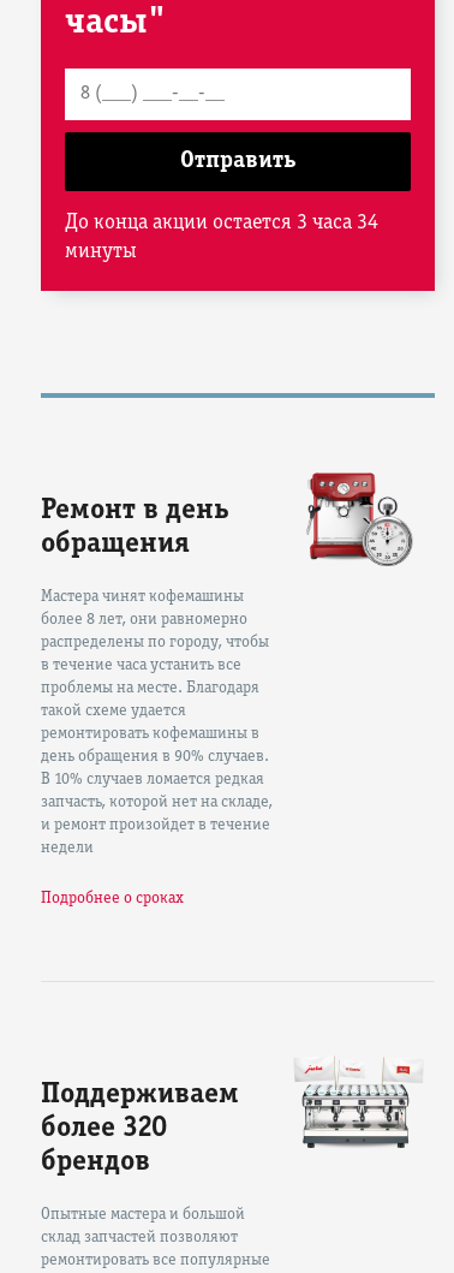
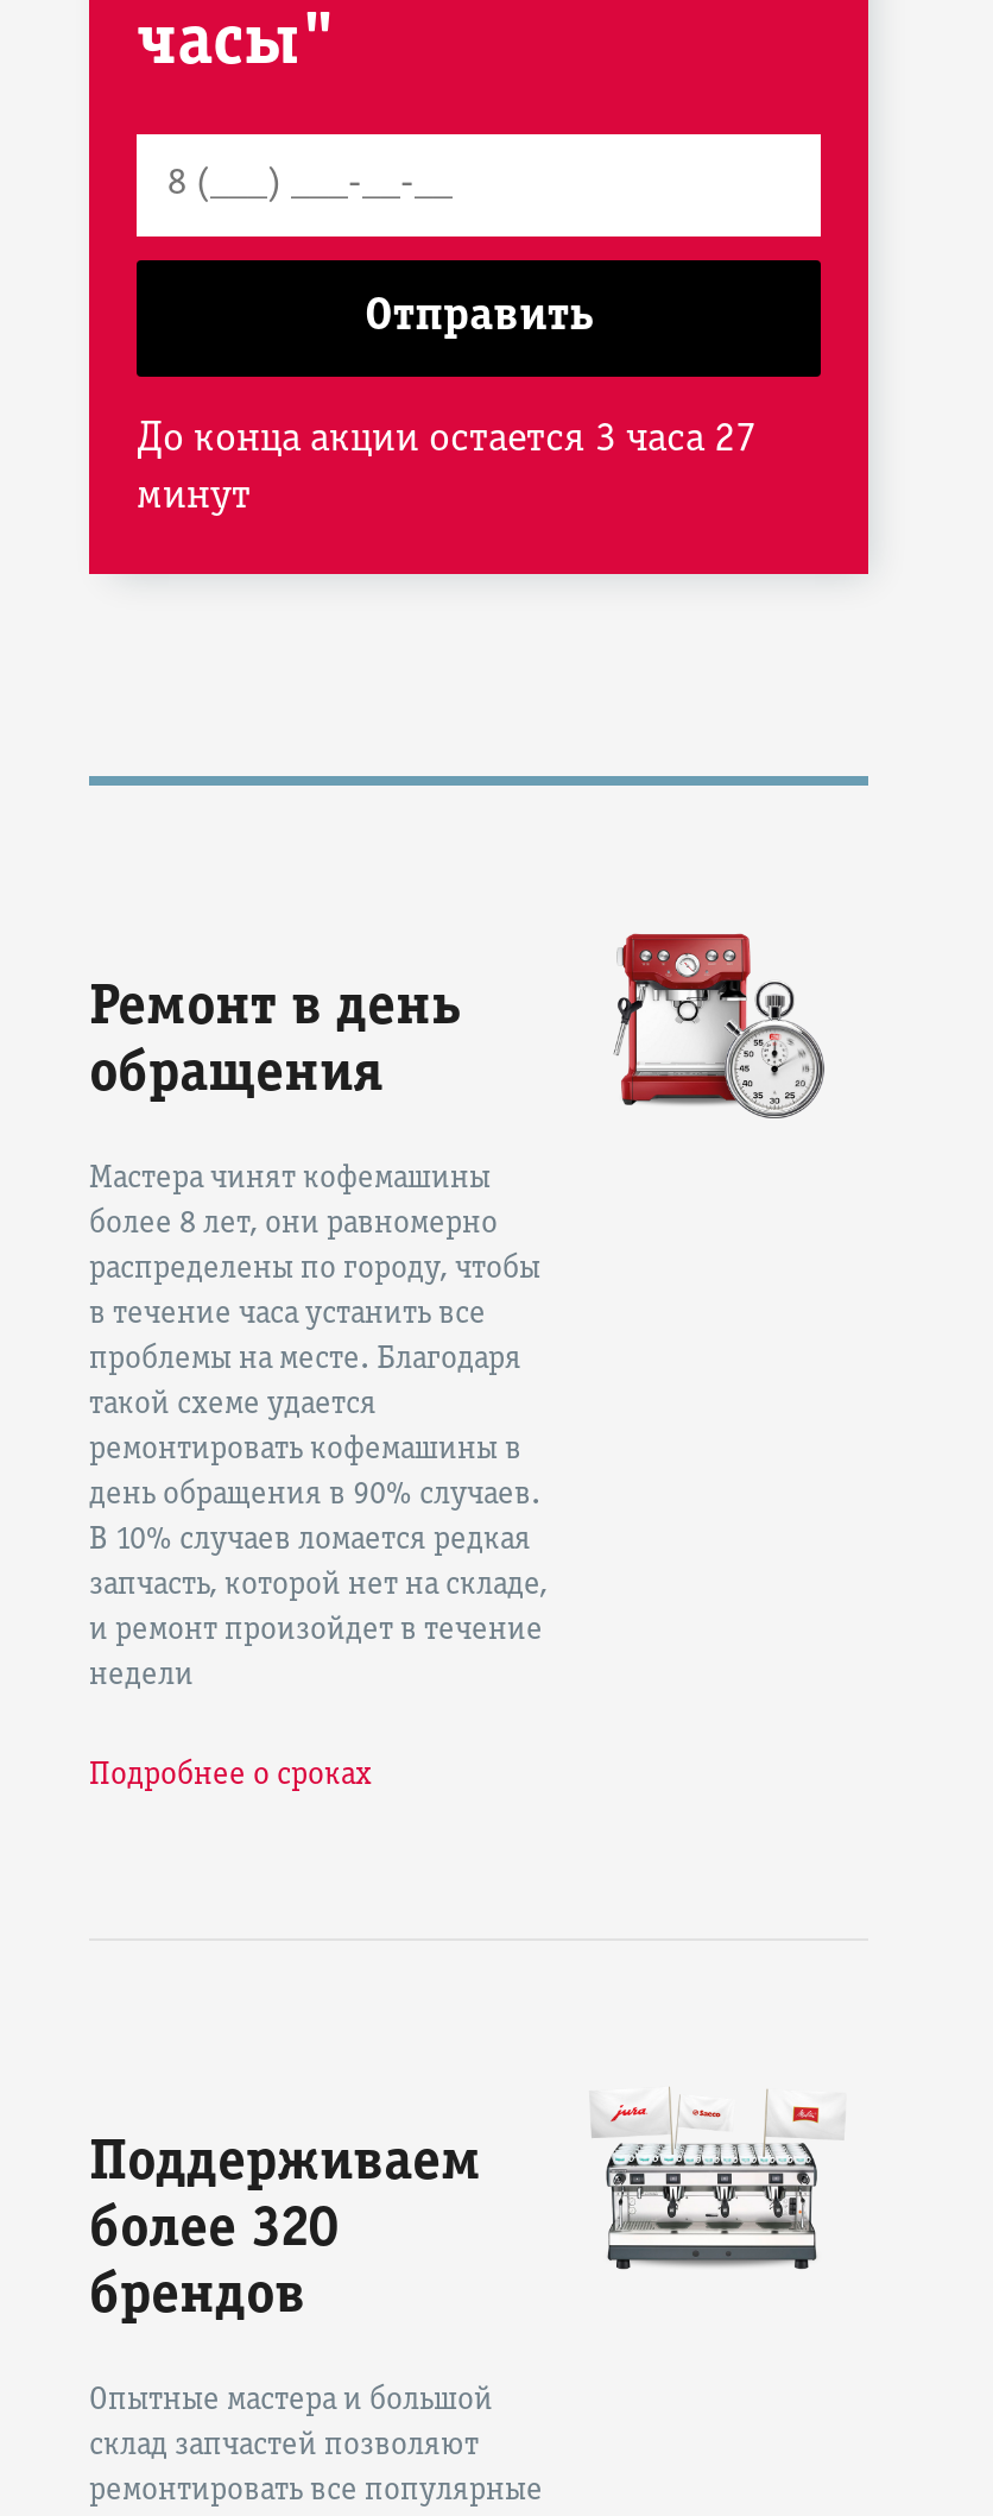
- До конца акции остается 3 часа 34
- минуты
+ До конца акции остается 3 часа 27
+ минут
